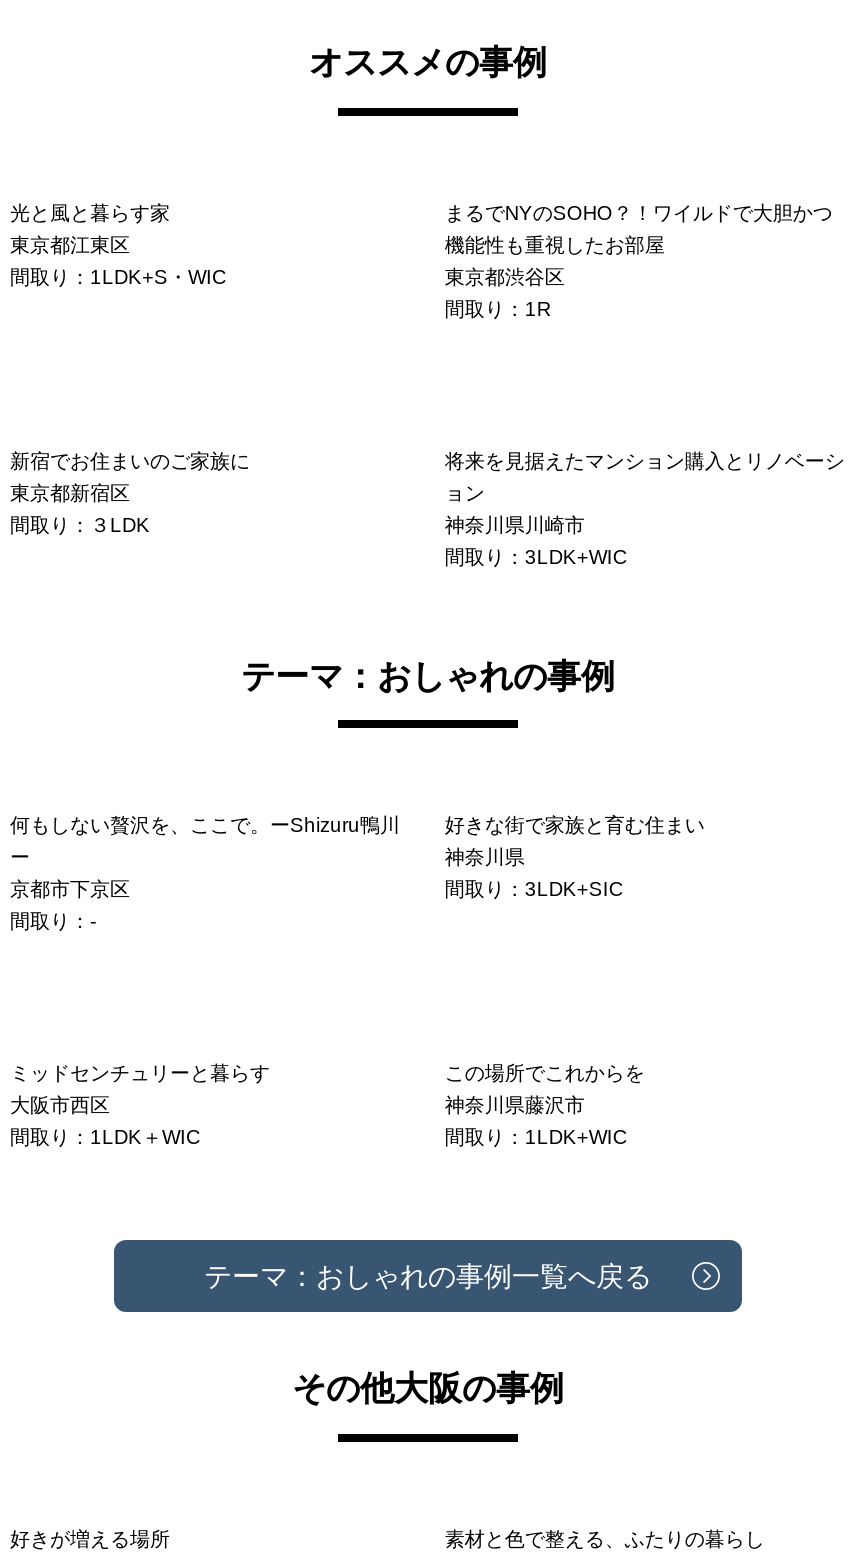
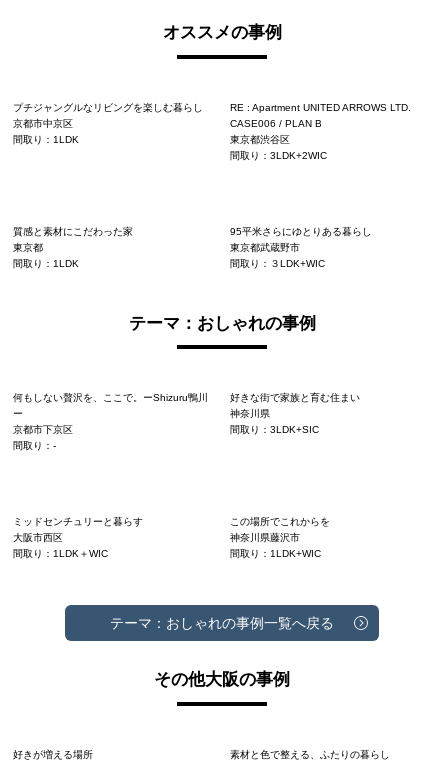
- 光と風と暮らす家
+ プチジャングルなリビングを楽しむ暮らし

- まるでNYのSOHO？！ワイルドで大胆かつ
+ RE : Apartment UNITED ARROWS LTD.

- 東京都江東区
+ 京都市中京区

- 機能性も重視したお部屋
+ CASE006 / PLAN B

- 間取り：1LDK+S・WIC
+ 間取り：1LDK

- 間取り：1R
+ 間取り：3LDK+2WIC

- 新宿でお住まいのご家族に
- 東京都新宿区
- 間取り：３LDK
+ 質感と素材にこだわった家
+ 東京都
+ 間取り：1LDK

- 将来を見据えたマンション購入とリノベーシ
- ョン
- 神奈川県川崎市
- 間取り：3LDK+WIC
+ 95平米さらにゆとりある暮らし
+ 東京都武蔵野市
+ 間取り：３LDK+WIC
